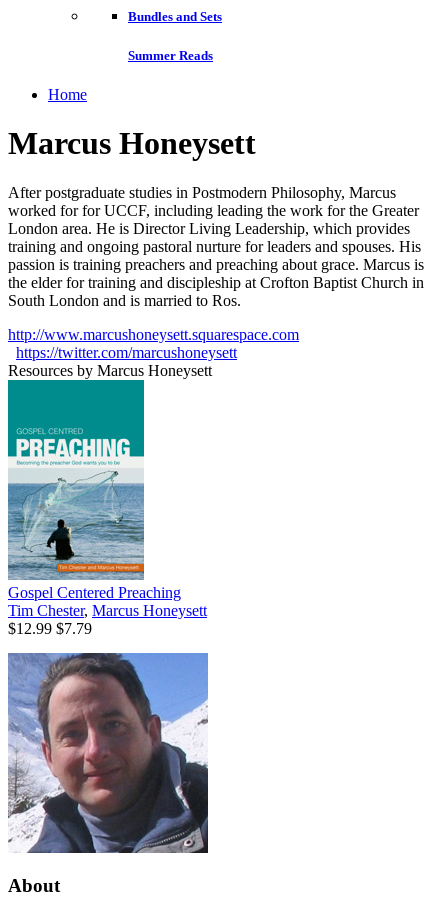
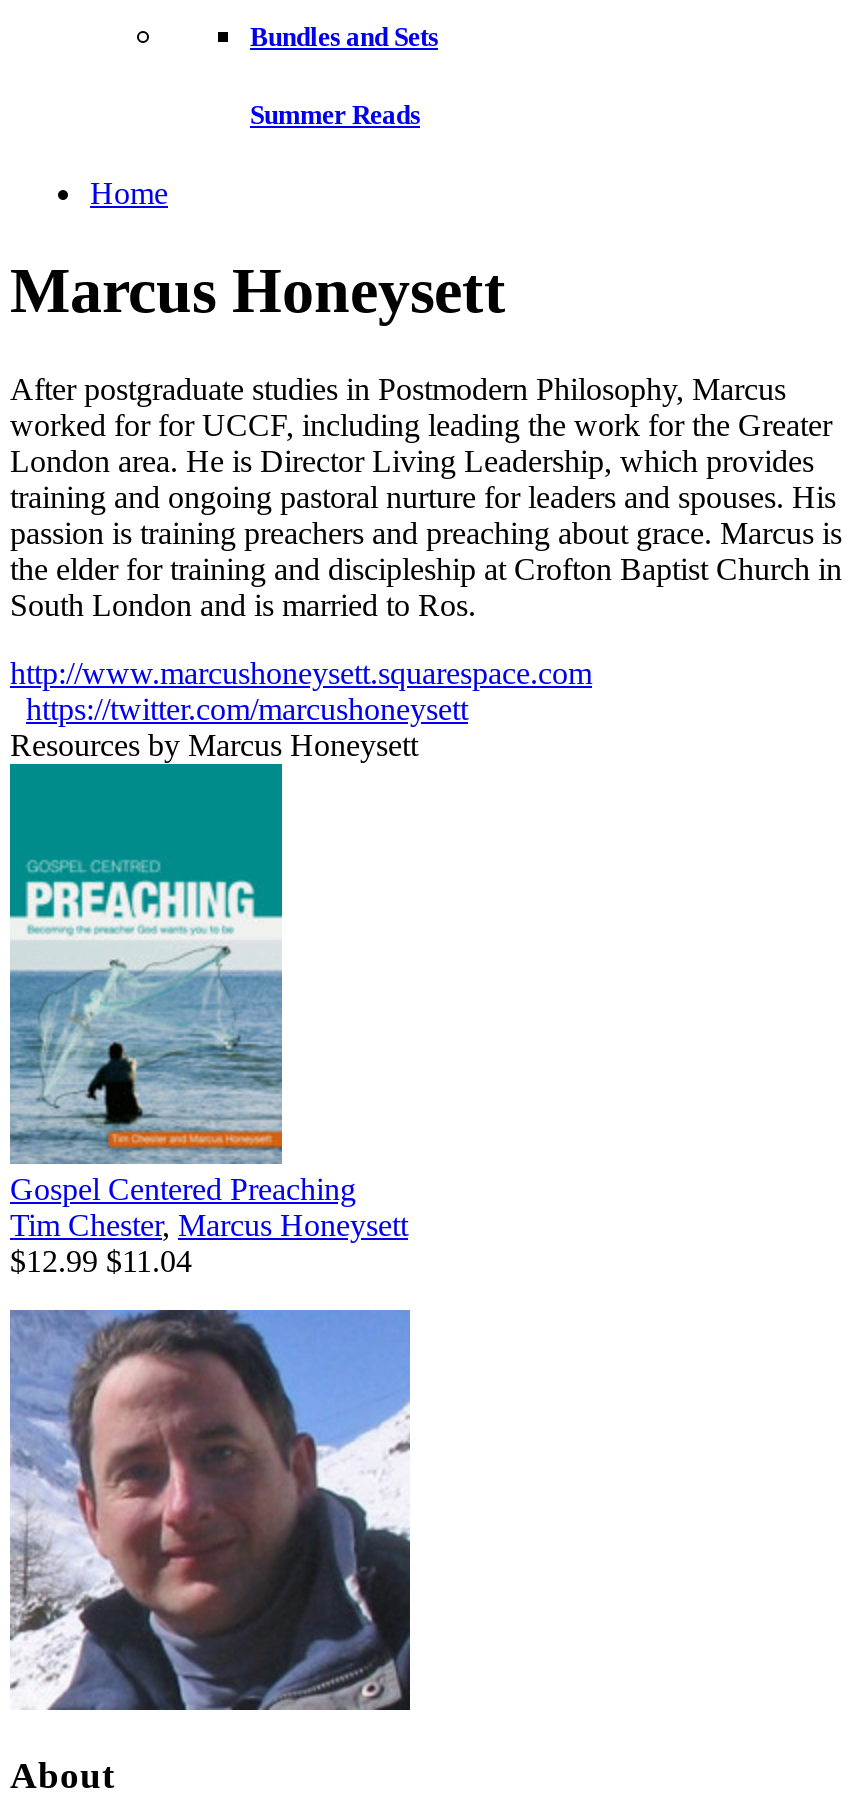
- $12.99 $7.79
+ $12.99 $11.04
